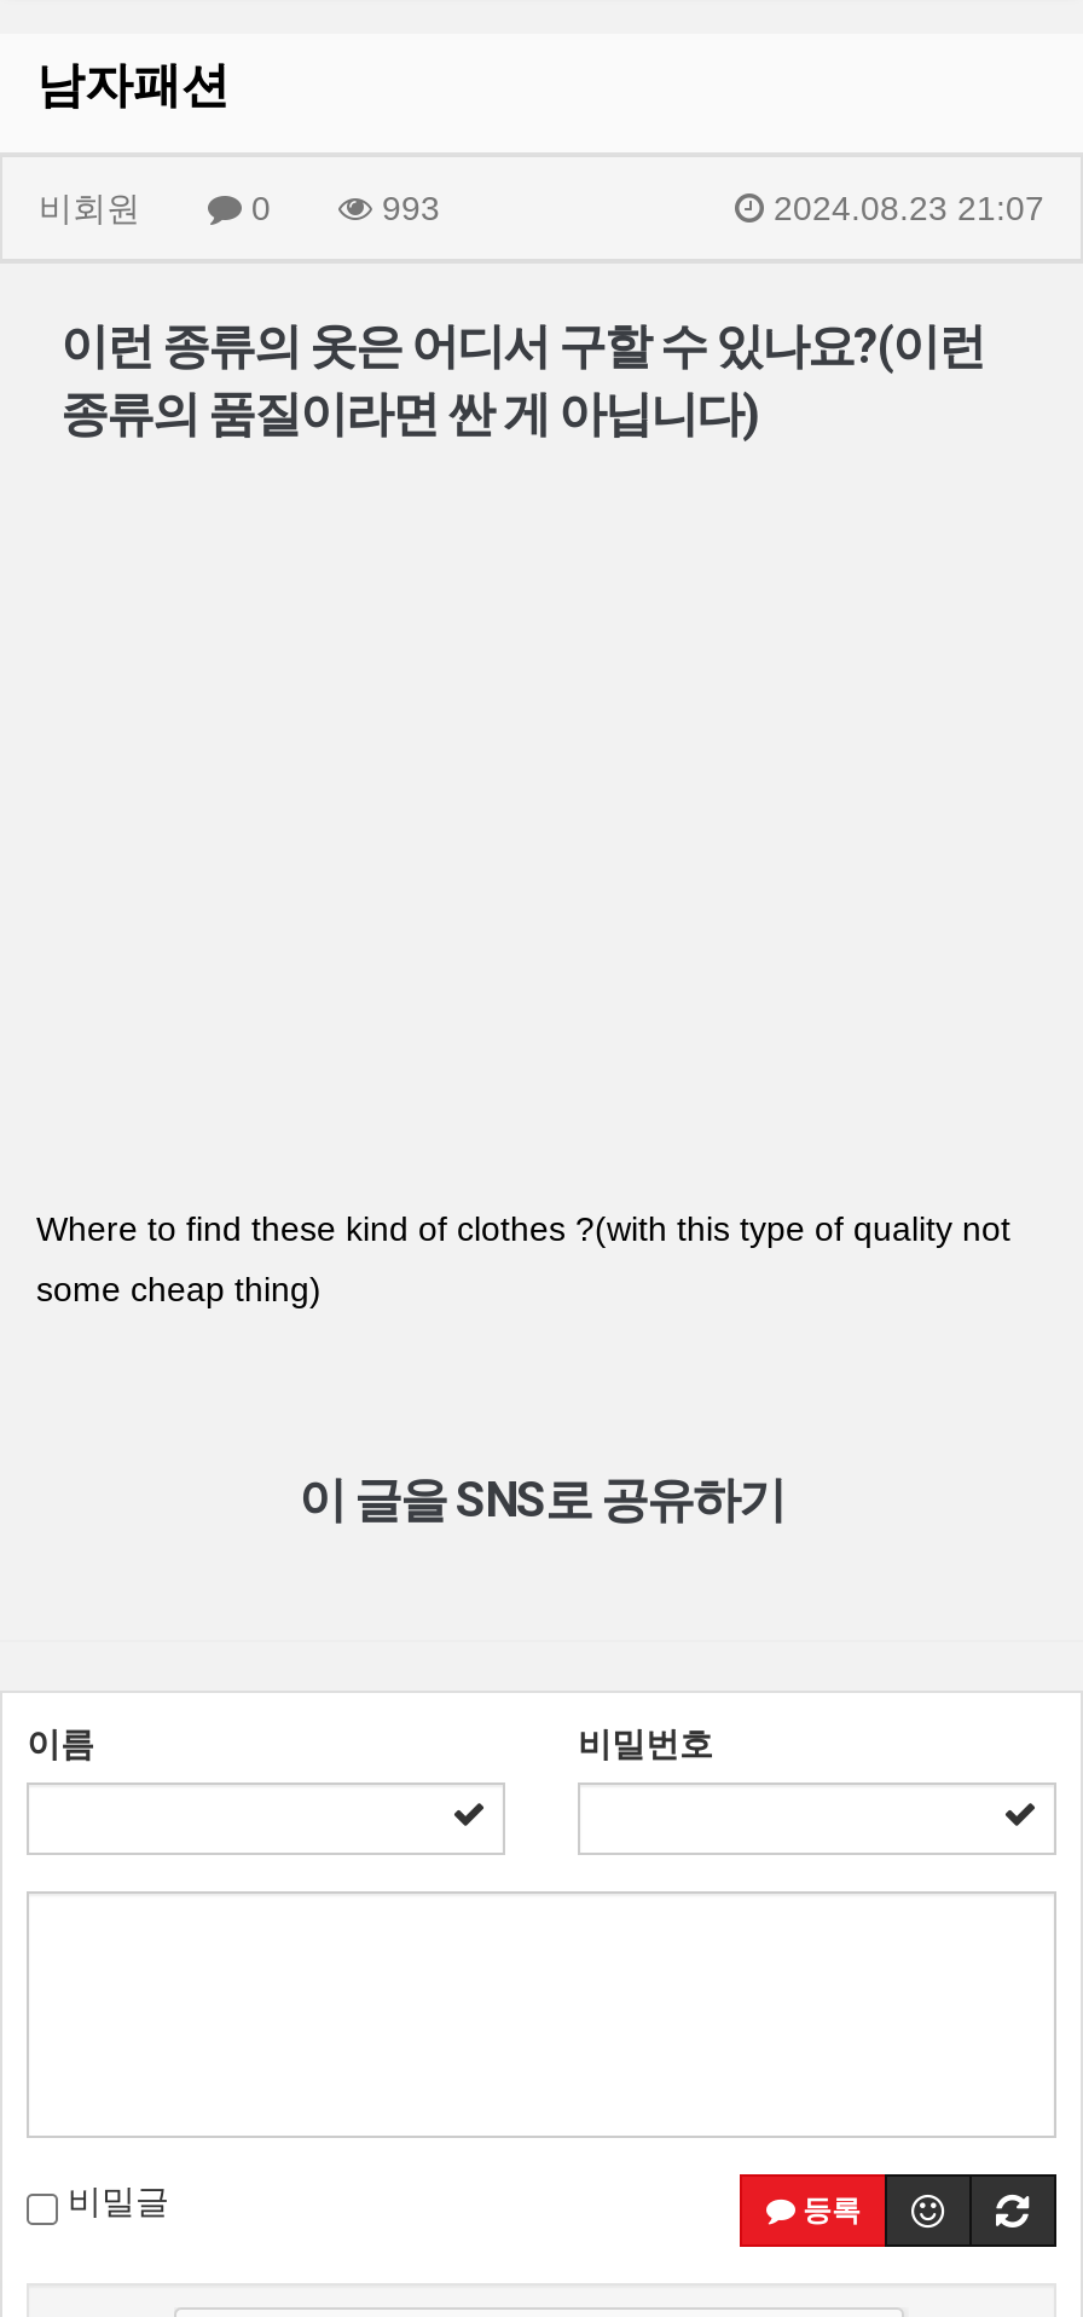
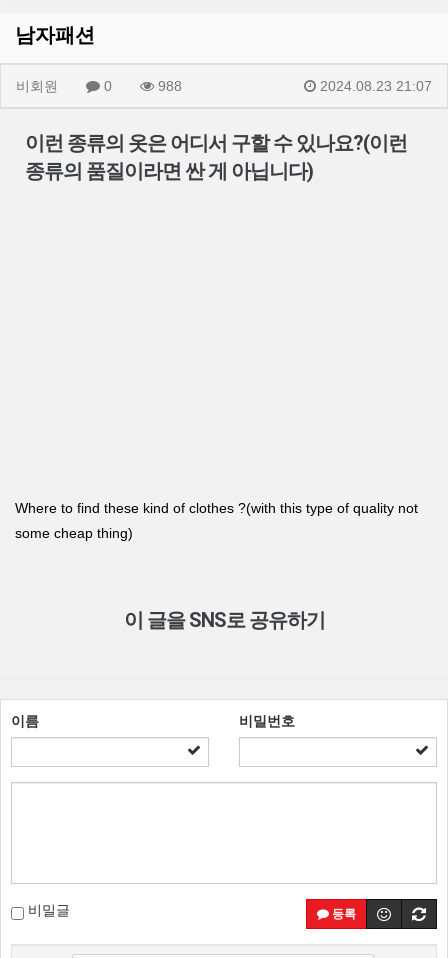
- 993
+ 988
